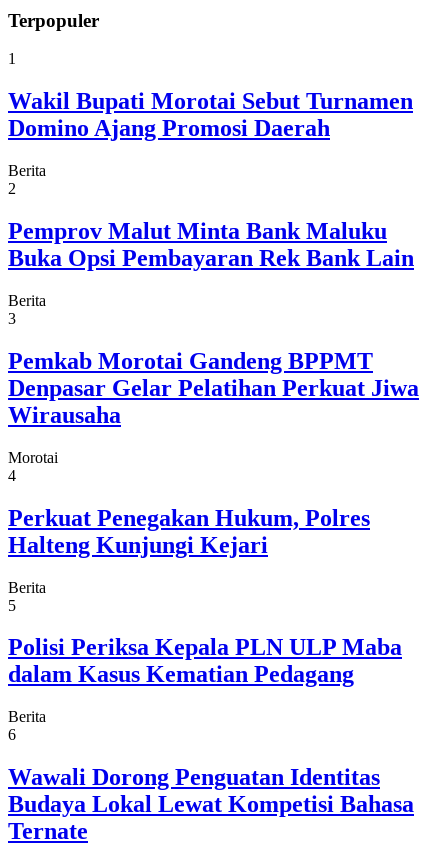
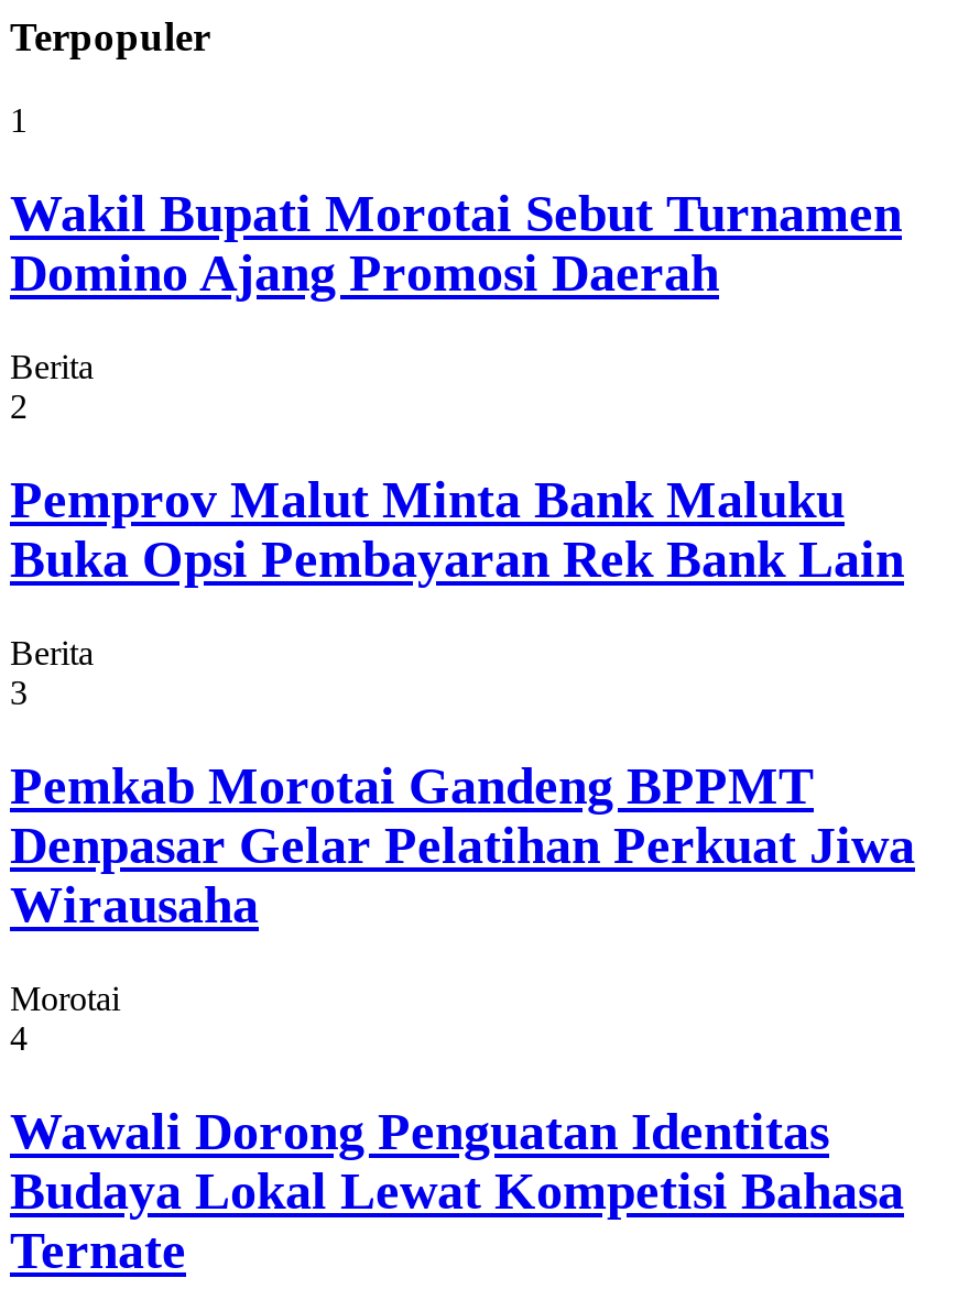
- Perkuat Penegakan Hukum, Polres
- Halteng Kunjungi Kejari
- Berita
- 5
- Polisi Periksa Kepala PLN ULP Maba
- dalam Kasus Kematian Pedagang
- Berita
- 6
